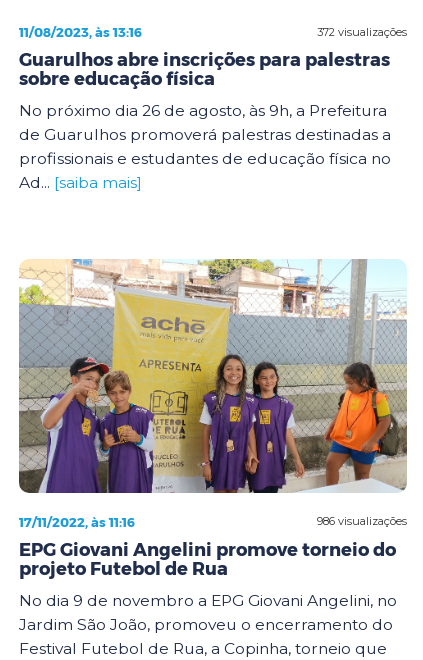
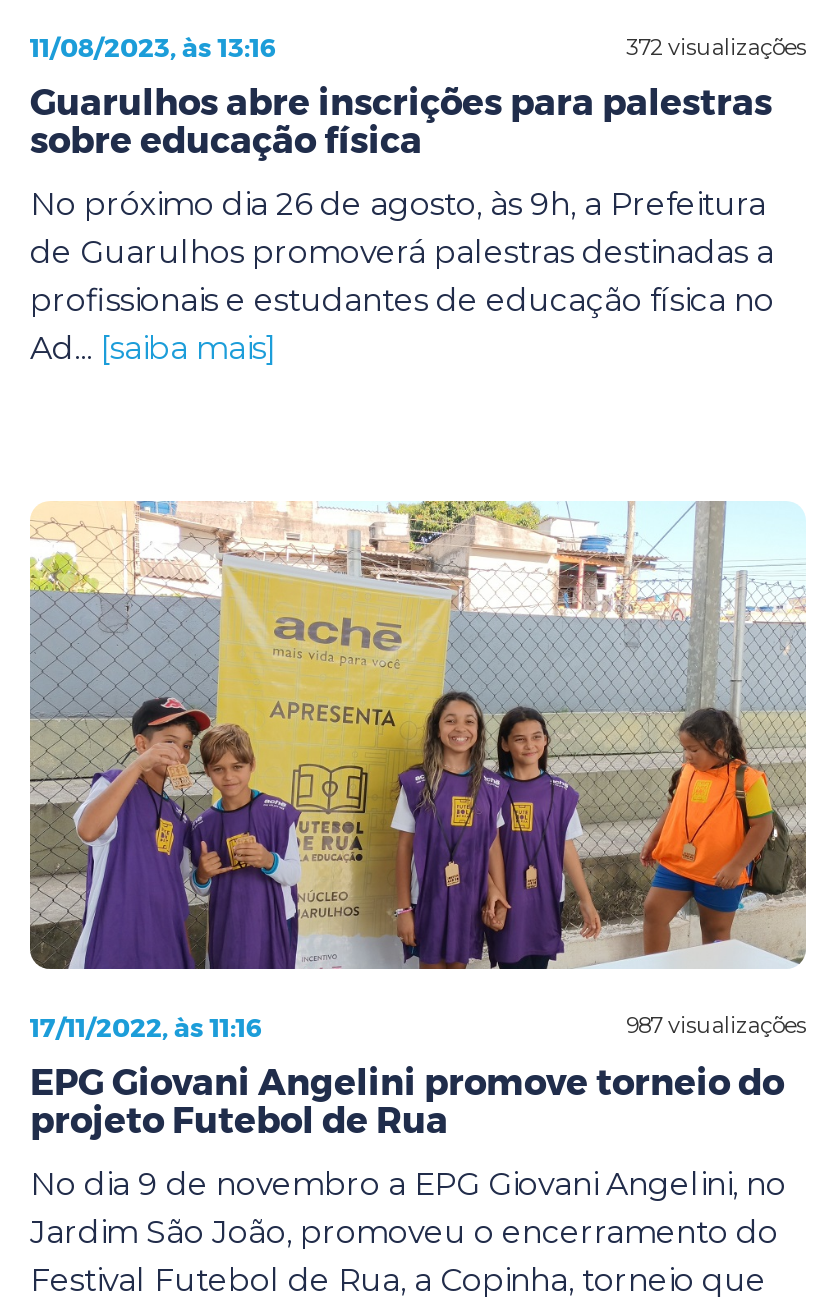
- 986 visualizações
+ 987 visualizações
